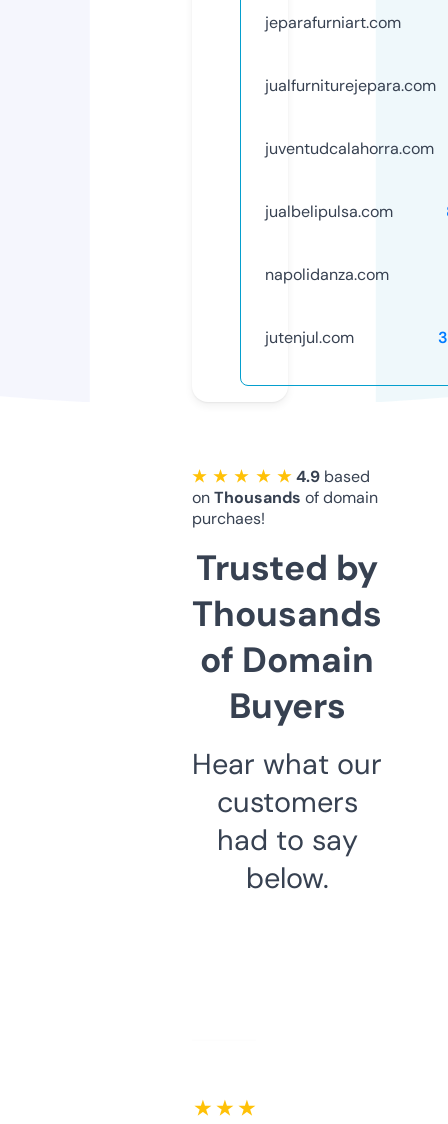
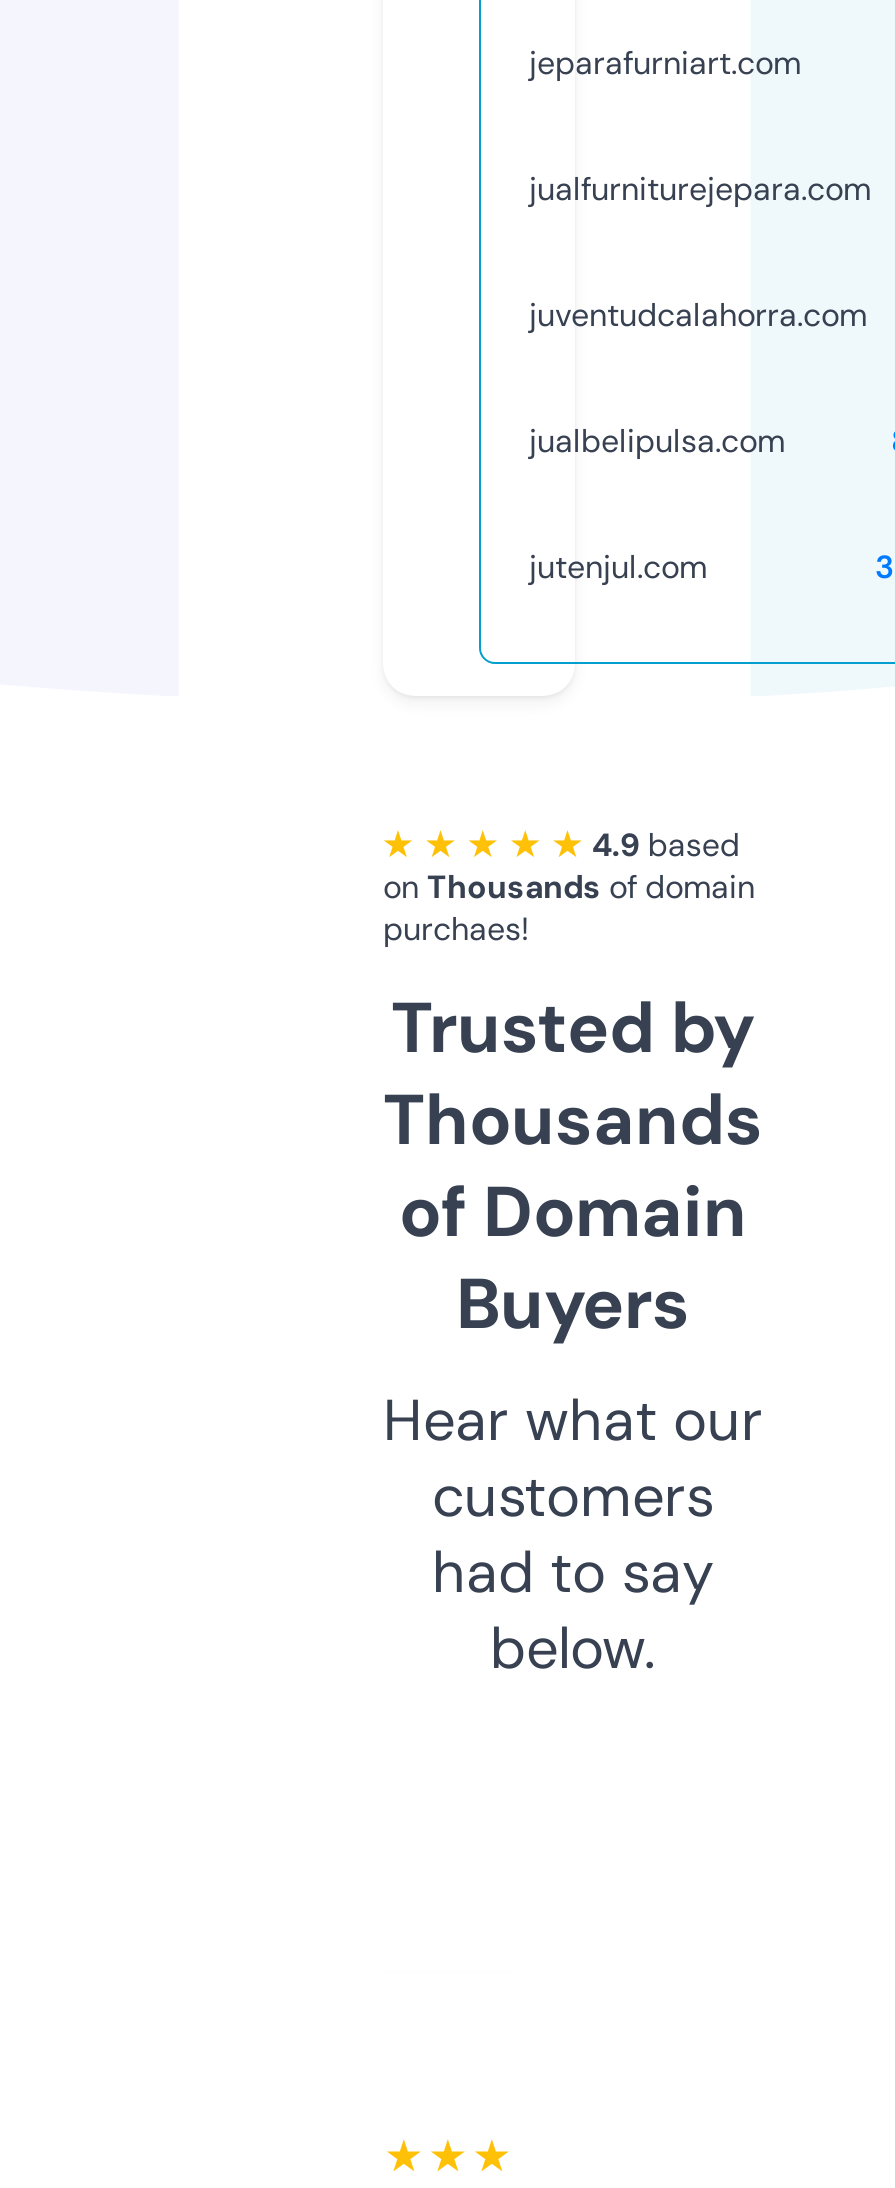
- napolidanza.com

moved up: jutenjul.com | on Thousands of domain | purchaes! | ... | had to say | below.
